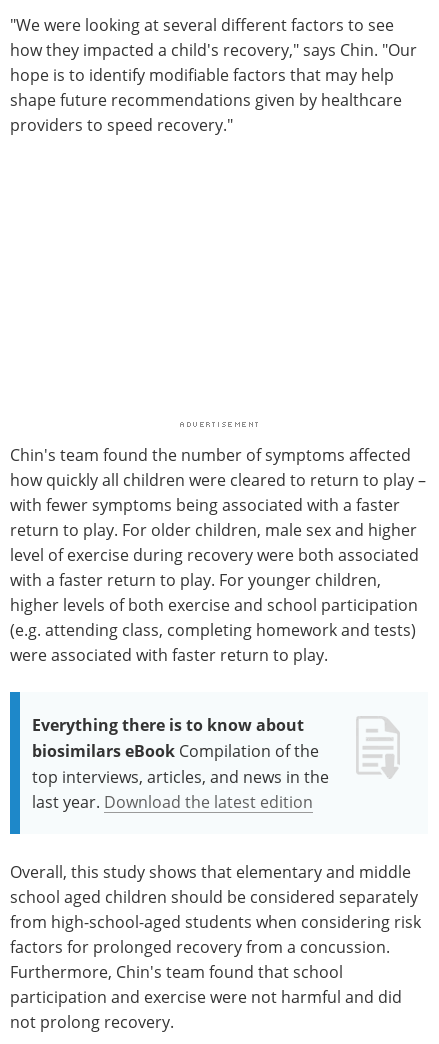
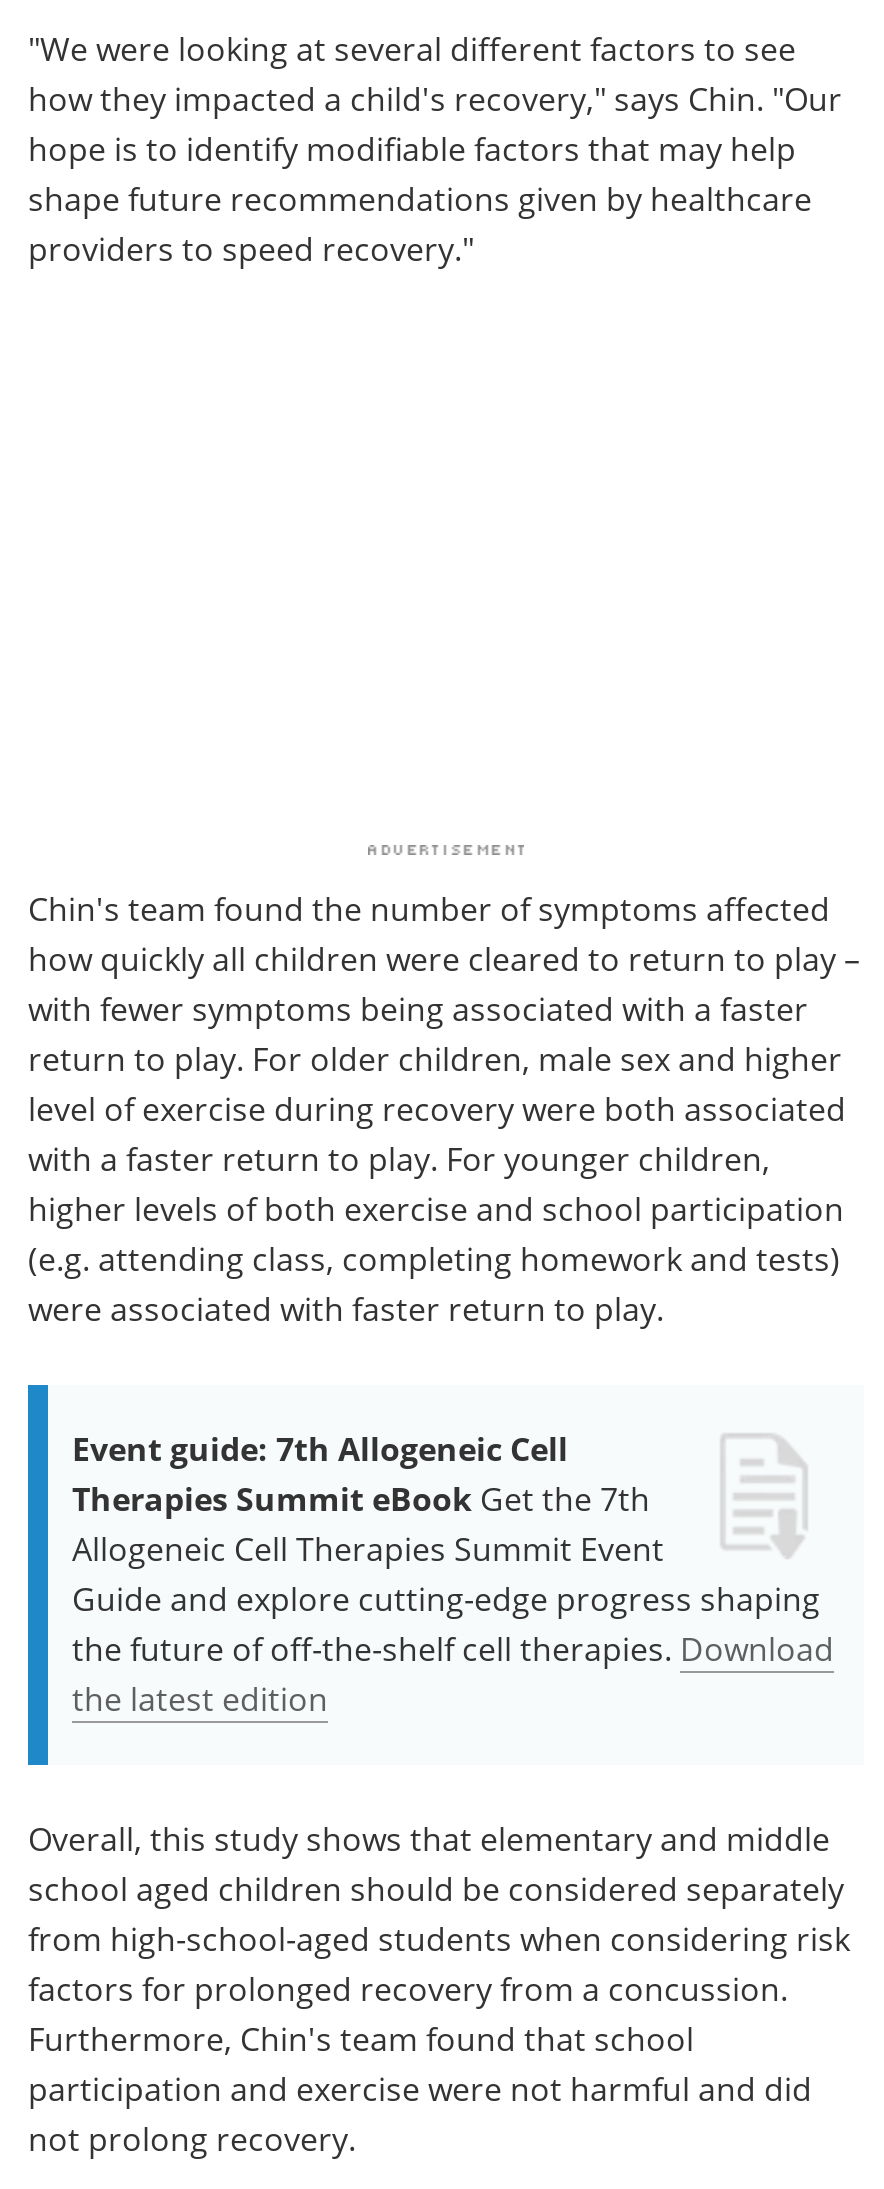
- Everything there is to know about
- biosimilars eBook Compilation of the
- top interviews, articles, and news in the
- last year. Download the latest edition
+ Event guide: 7th Allogeneic Cell
+ Therapies Summit eBook Get the 7th
+ Allogeneic Cell Therapies Summit Event
+ Guide and explore cutting-edge progress shaping
+ the future of off-the-shelf cell therapies. Download
+ the latest edition
